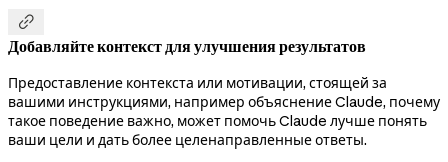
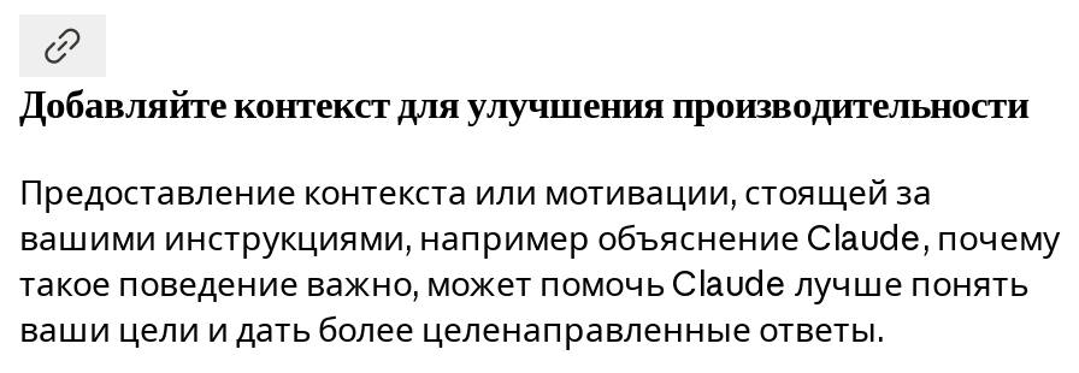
- Добавляйте контекст для улучшения результатов
+ Добавляйте контекст для улучшения производительности
